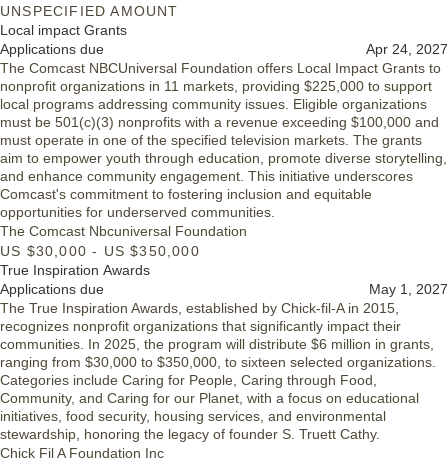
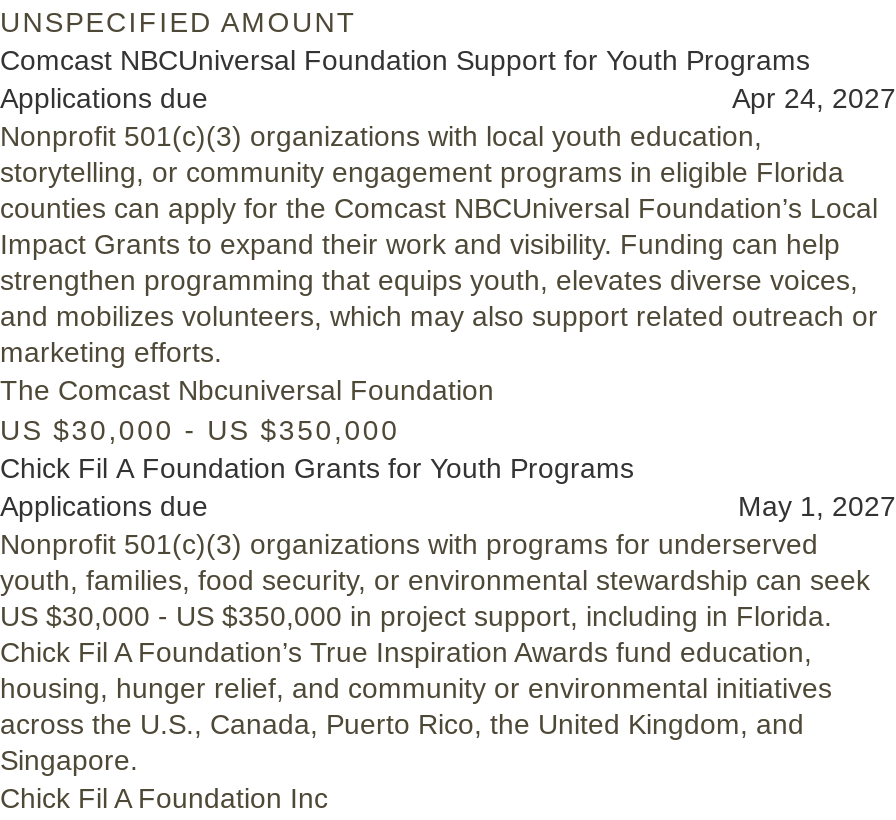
- Local impact Grants
+ Comcast NBCUniversal Foundation Support for Youth Programs

- The Comcast NBCUniversal Foundation offers Local Impact Grants to
- nonprofit organizations in 11 markets, providing $225,000 to support
- local programs addressing community issues. Eligible organizations
- must be 501(c)(3) nonprofits with a revenue exceeding $100,000 and
- must operate in one of the specified television markets. The grants
- aim to empower youth through education, promote diverse storytelling,
- and enhance community engagement. This initiative underscores
- Comcast's commitment to fostering inclusion and equitable
- opportunities for underserved communities.
+ Nonprofit 501(c)(3) organizations with local youth education,
+ storytelling, or community engagement programs in eligible Florida
+ counties can apply for the Comcast NBCUniversal Foundation’s Local
+ Impact Grants to expand their work and visibility. Funding can help
+ strengthen programming that equips youth, elevates diverse voices,
+ and mobilizes volunteers, which may also support related outreach or
+ marketing efforts.

- True Inspiration Awards
+ Chick Fil A Foundation Grants for Youth Programs

- The True Inspiration Awards, established by Chick-fil-A in 2015,
- recognizes nonprofit organizations that significantly impact their
- communities. In 2025, the program will distribute $6 million in grants,
- ranging from $30,000 to $350,000, to sixteen selected organizations.
- Categories include Caring for People, Caring through Food,
- Community, and Caring for our Planet, with a focus on educational
- initiatives, food security, housing services, and environmental
- stewardship, honoring the legacy of founder S. Truett Cathy.
+ Nonprofit 501(c)(3) organizations with programs for underserved
+ youth, families, food security, or environmental stewardship can seek
+ US $30,000 - US $350,000 in project support, including in Florida.
+ Chick Fil A Foundation’s True Inspiration Awards fund education,
+ housing, hunger relief, and community or environmental initiatives
+ across the U.S., Canada, Puerto Rico, the United Kingdom, and
+ Singapore.
